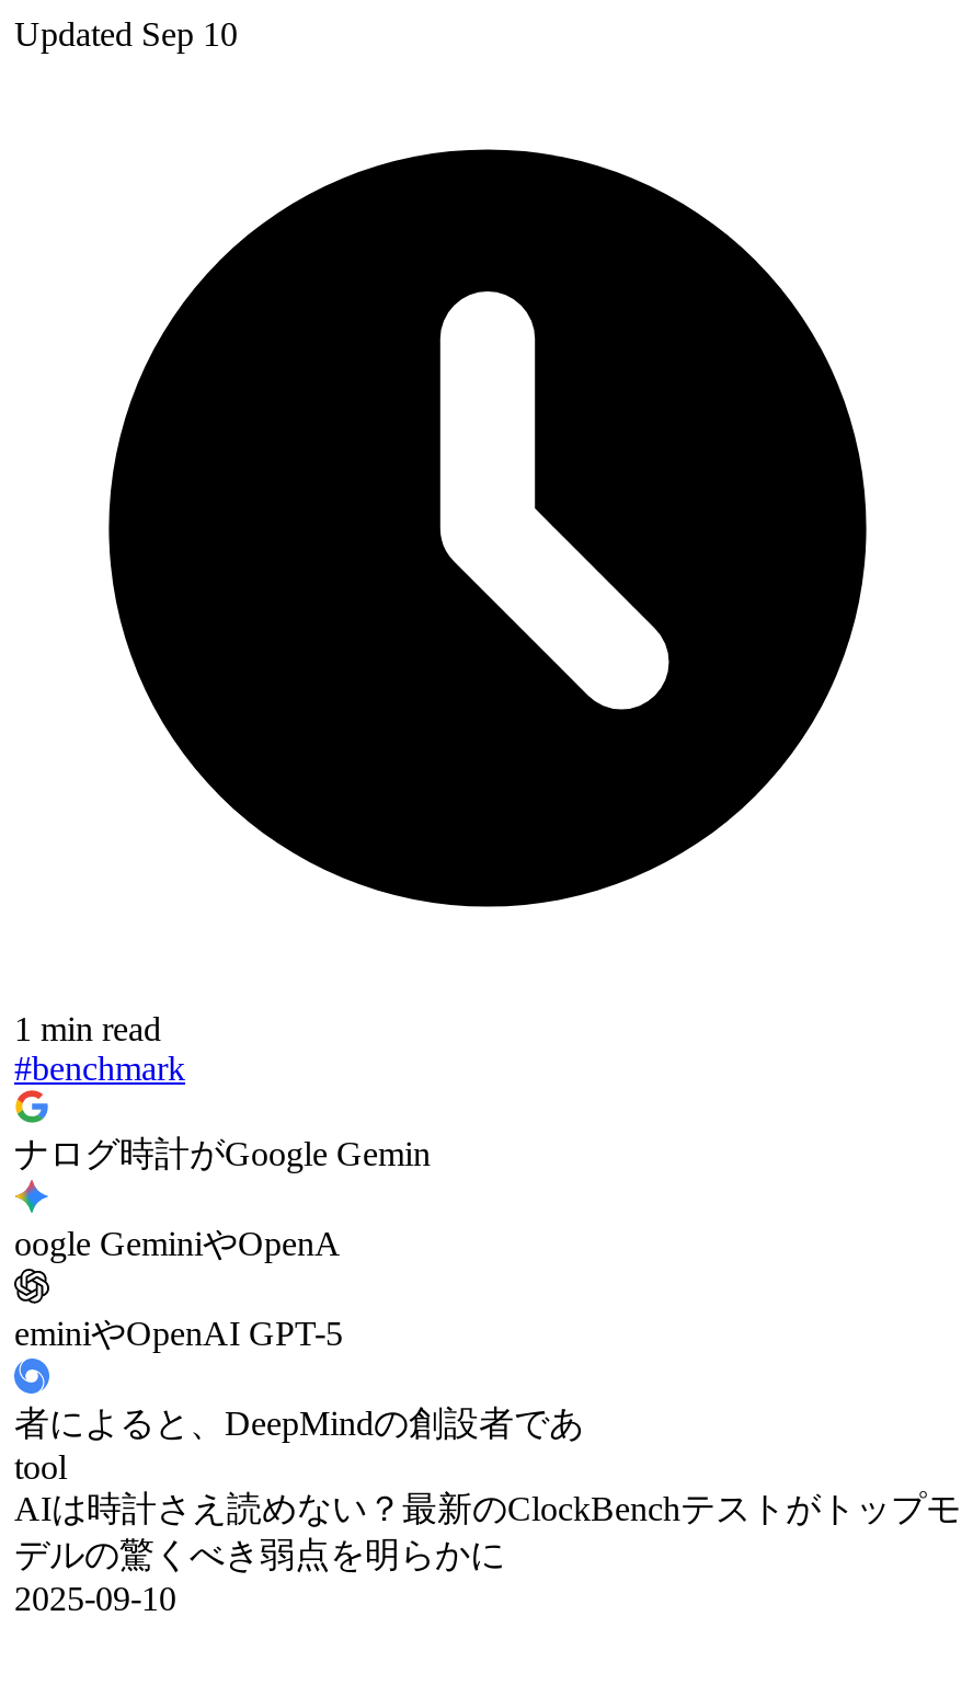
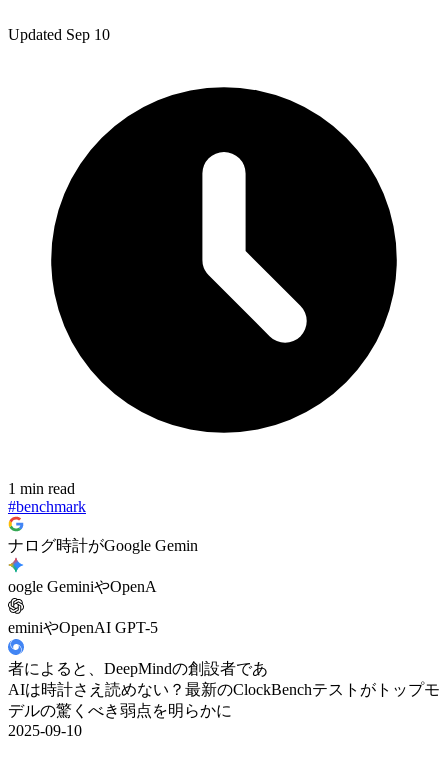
- tool
